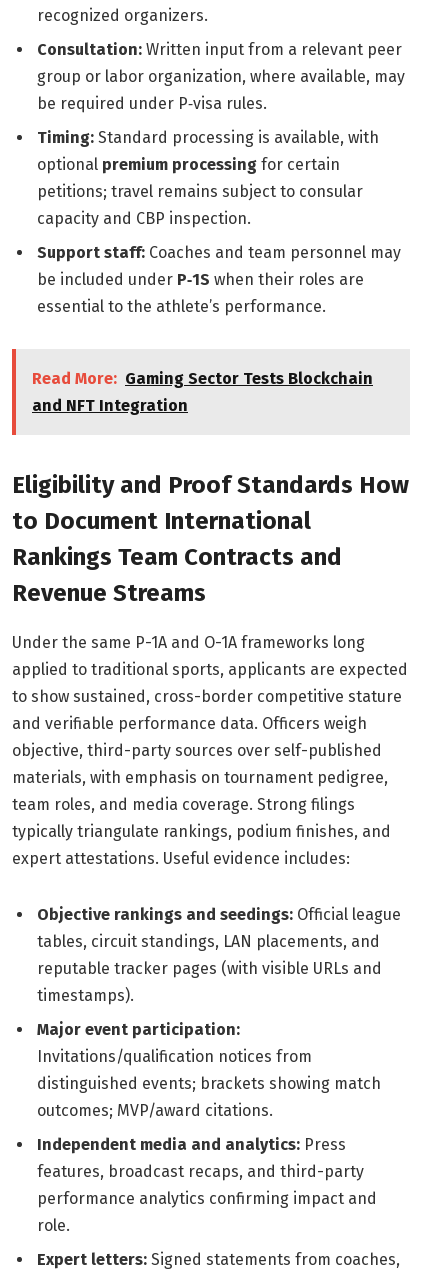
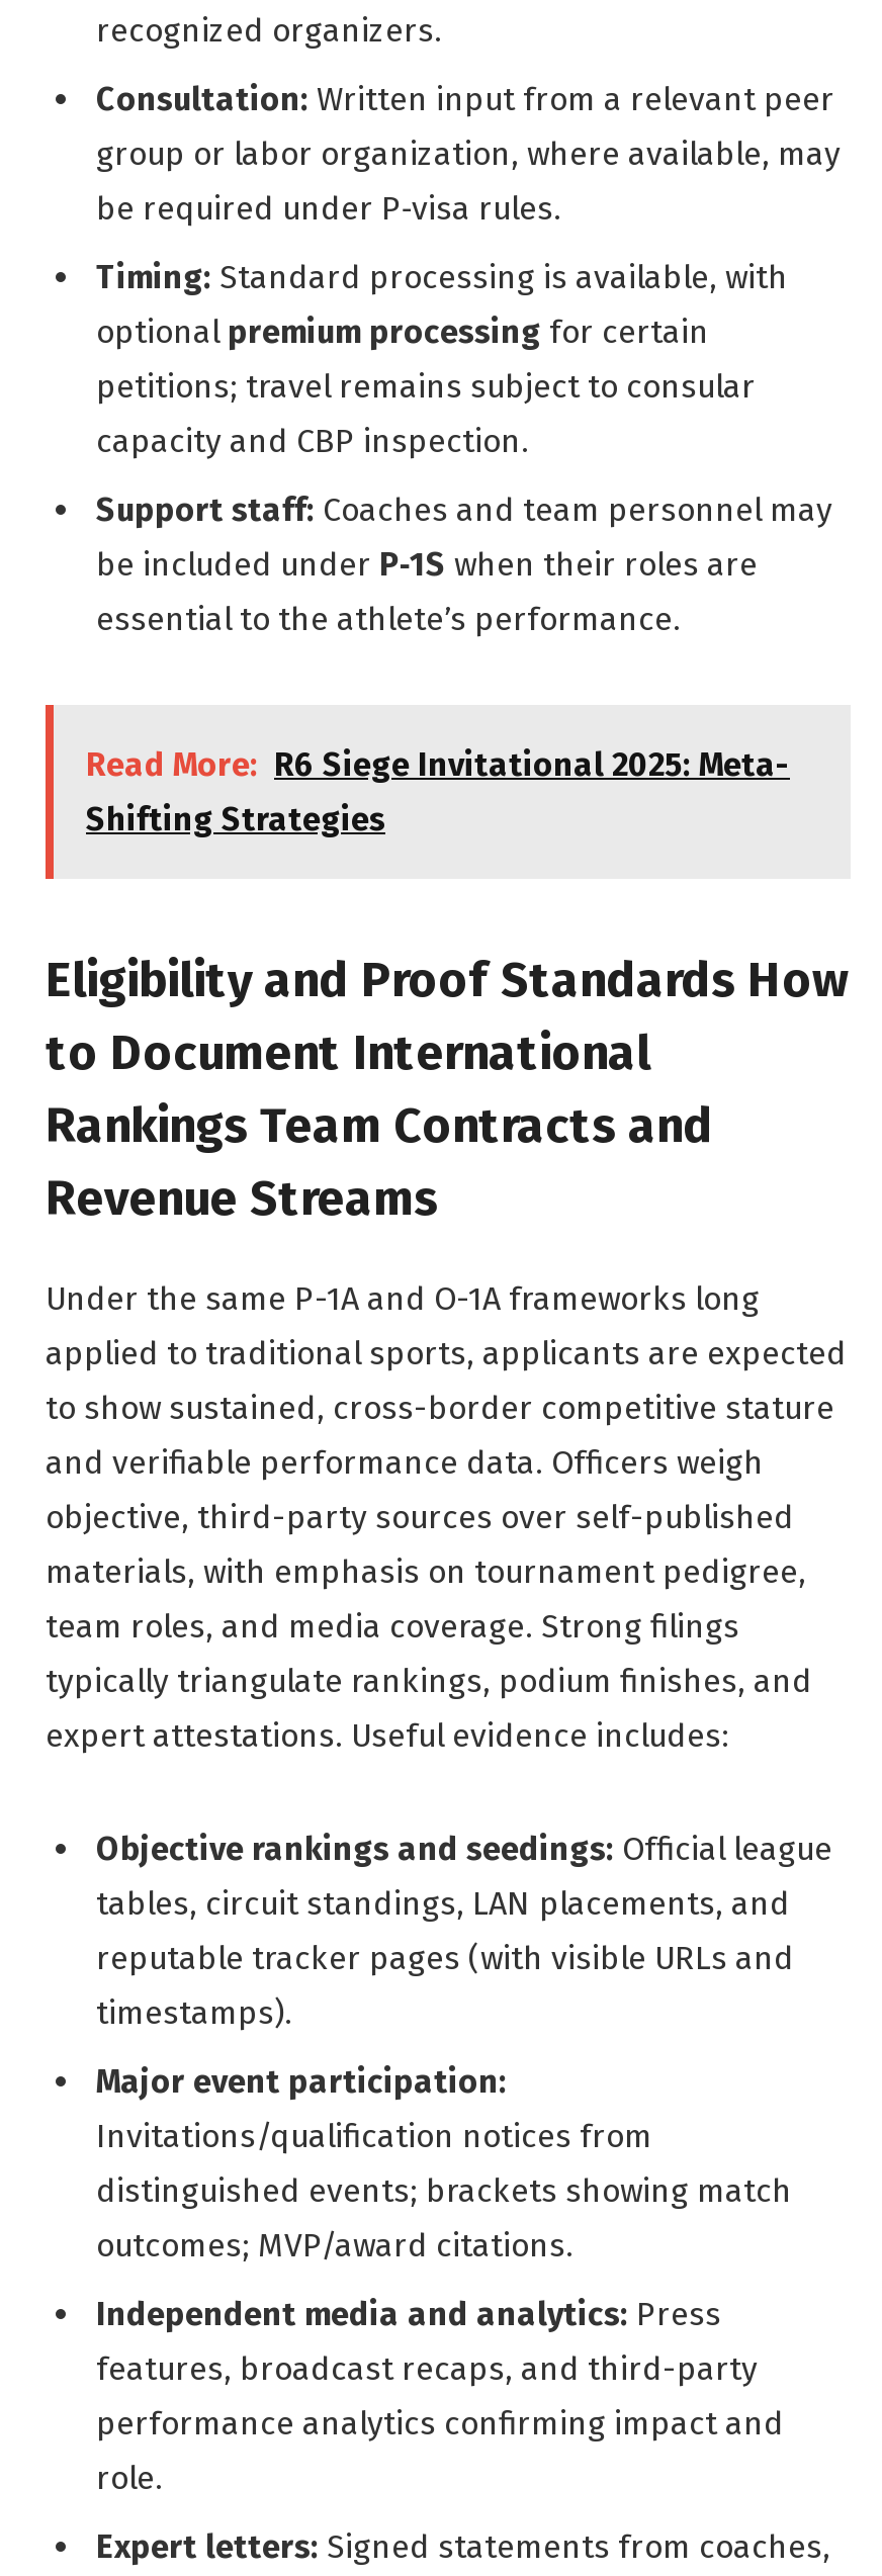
- Read More: Gaming Sector Tests Blockchain
- and NFT Integration
+ Read More: R6 Siege Invitational 2025: Meta-
+ Shifting Strategies
